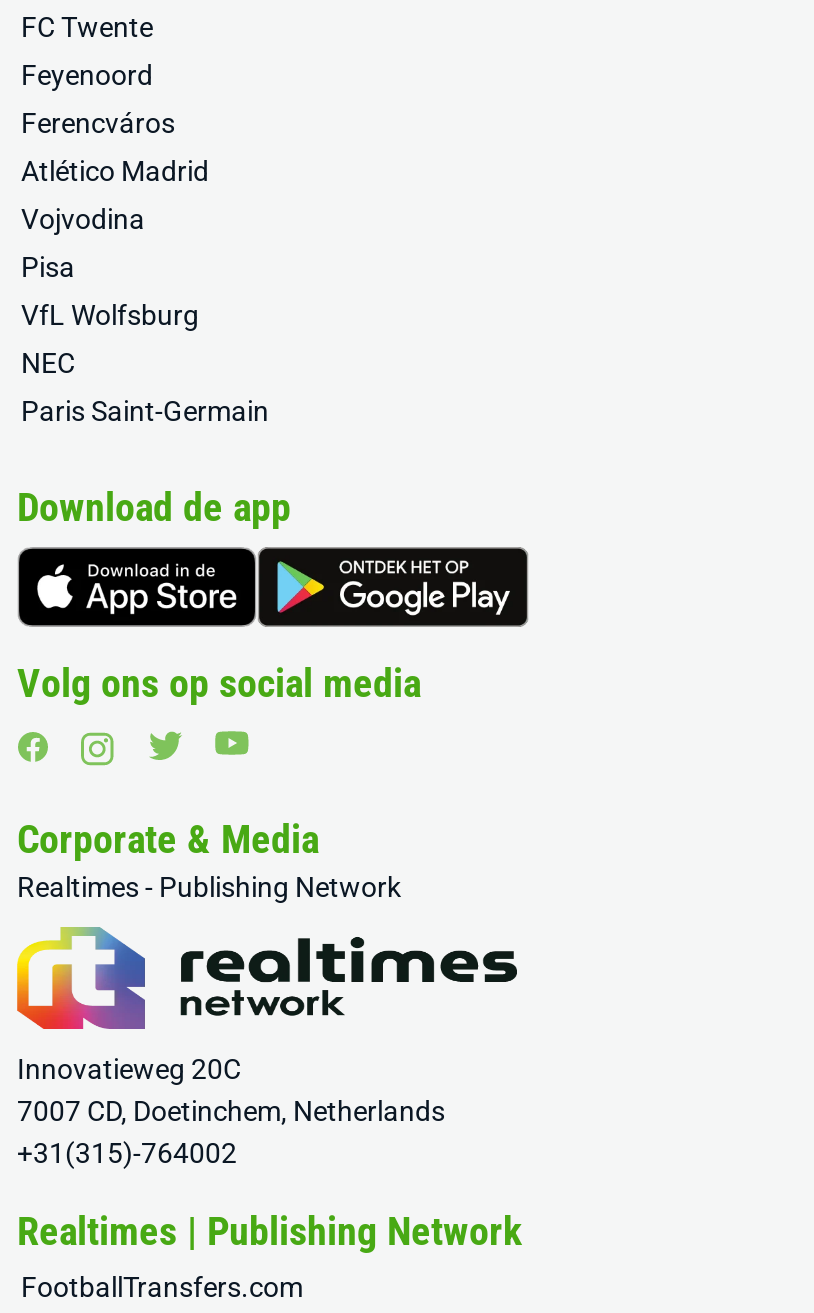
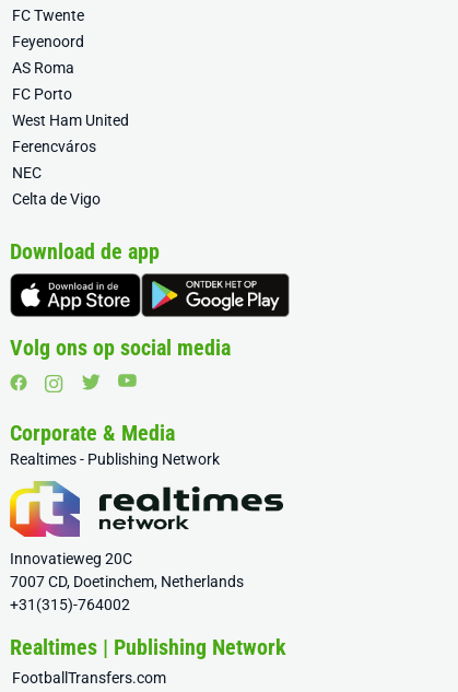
+ AS Roma
+ FC Porto
+ West Ham United

moved down: Ferencváros

- Atlético Madrid
- Vojvodina
- Pisa
- VfL Wolfsburg

- Paris Saint-Germain
+ Celta de Vigo
